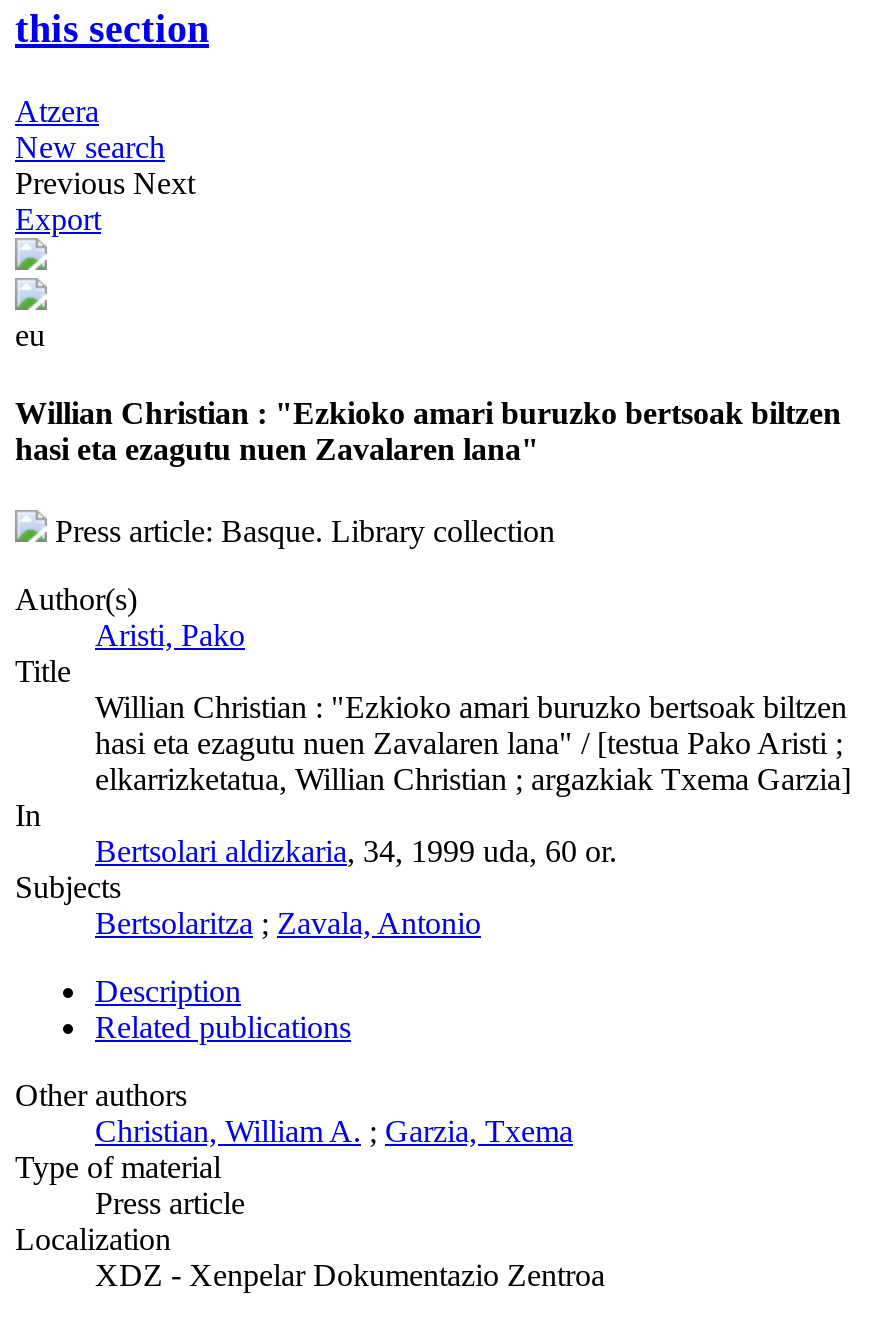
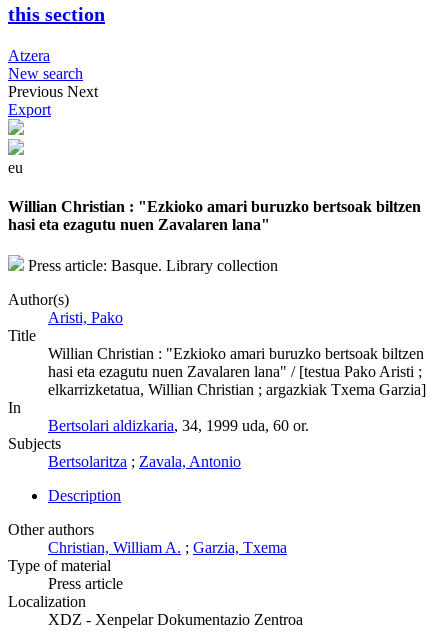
- Related publications
